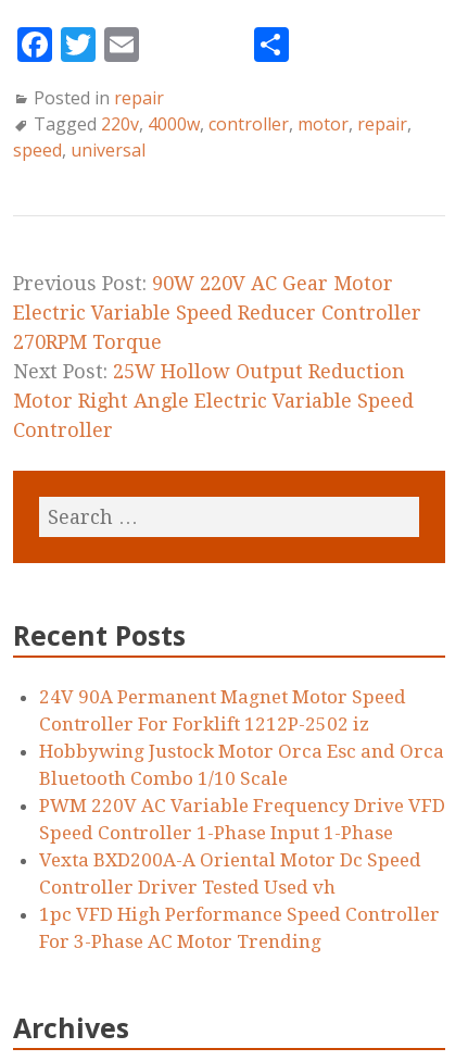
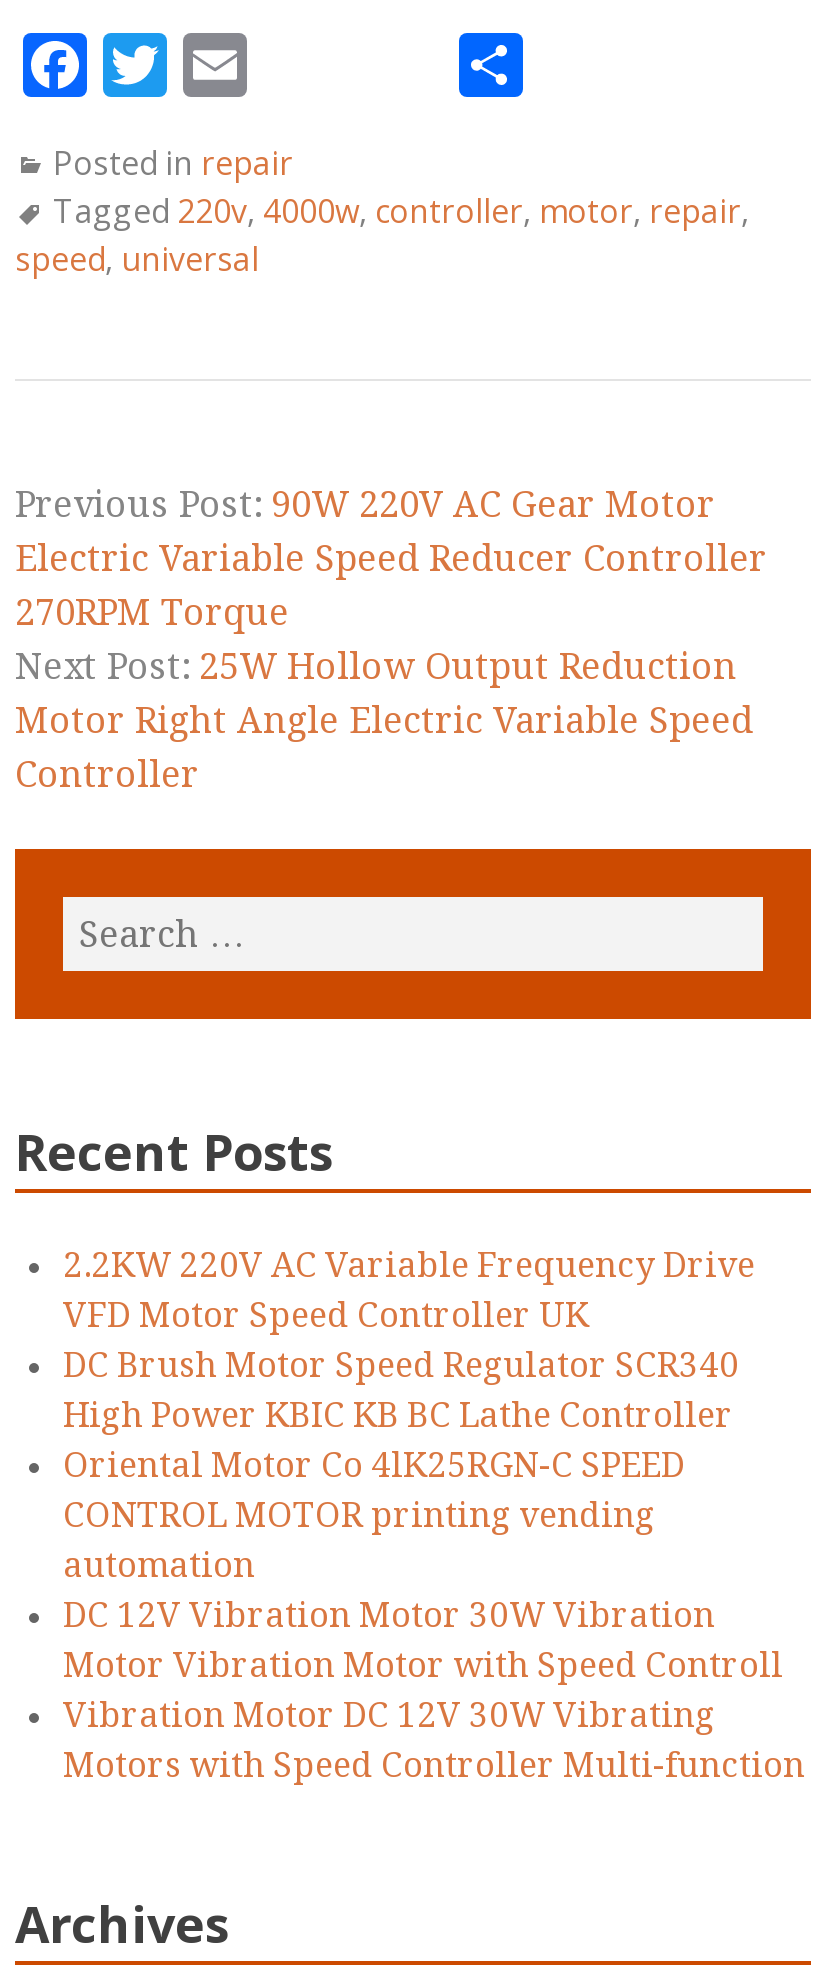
- 24V 90A Permanent Magnet Motor Speed
- Controller For Forklift 1212P-2502 iz
- Hobbywing Justock Motor Orca Esc and Orca
- Bluetooth Combo 1/10 Scale
- PWM 220V AC Variable Frequency Drive VFD
- Speed Controller 1-Phase Input 1-Phase
- Vexta BXD200A-A Oriental Motor Dc Speed
- Controller Driver Tested Used vh
- 1pc VFD High Performance Speed Controller
- For 3-Phase AC Motor Trending
+ 2.2KW 220V AC Variable Frequency Drive
+ VFD Motor Speed Controller UK
+ DC Brush Motor Speed Regulator SCR340
+ High Power KBIC KB BC Lathe Controller
+ Oriental Motor Co 4lK25RGN-C SPEED
+ CONTROL MOTOR printing vending
+ automation
+ DC 12V Vibration Motor 30W Vibration
+ Motor Vibration Motor with Speed Controll
+ Vibration Motor DC 12V 30W Vibrating
+ Motors with Speed Controller Multi-function
